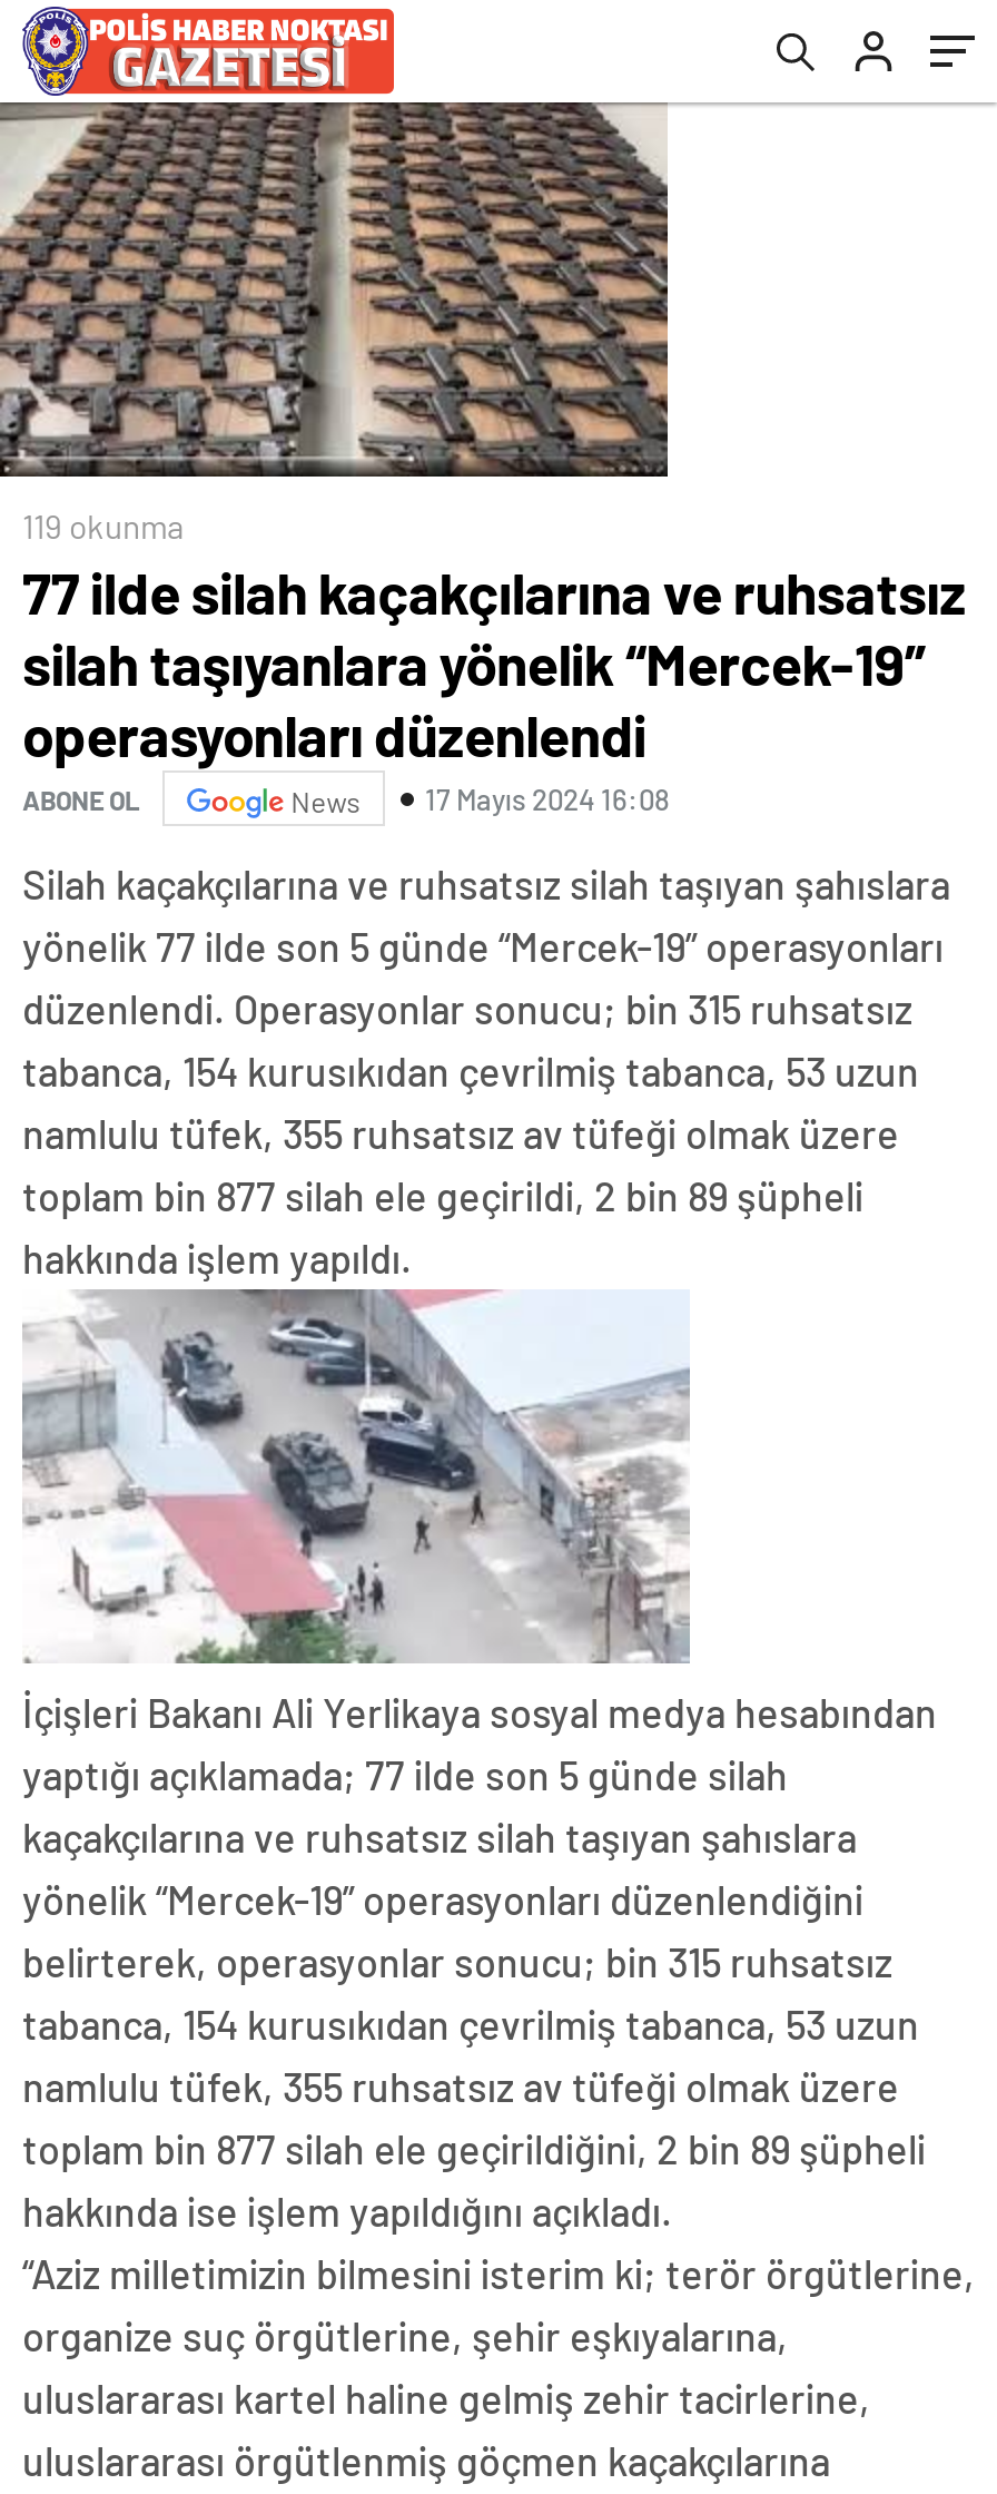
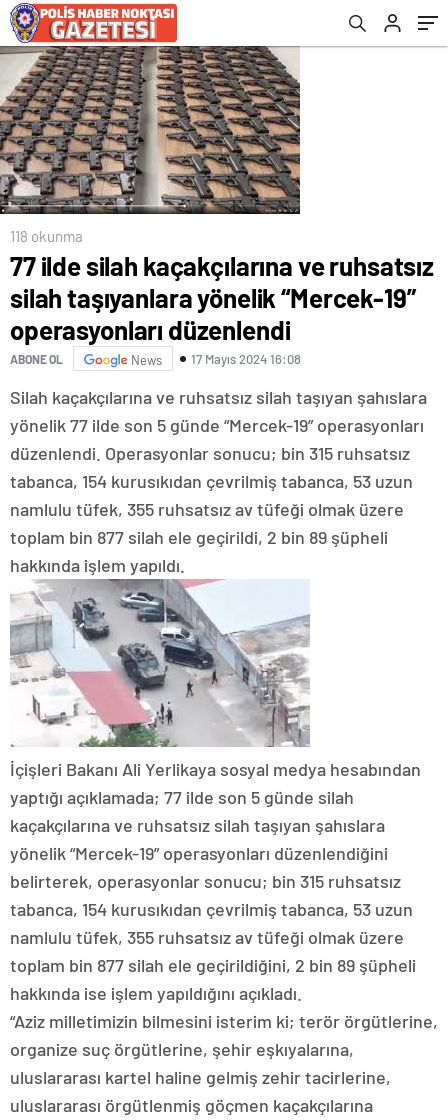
- 119 okunma
+ 118 okunma
